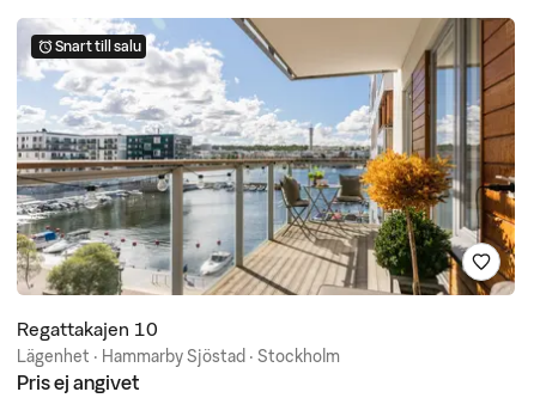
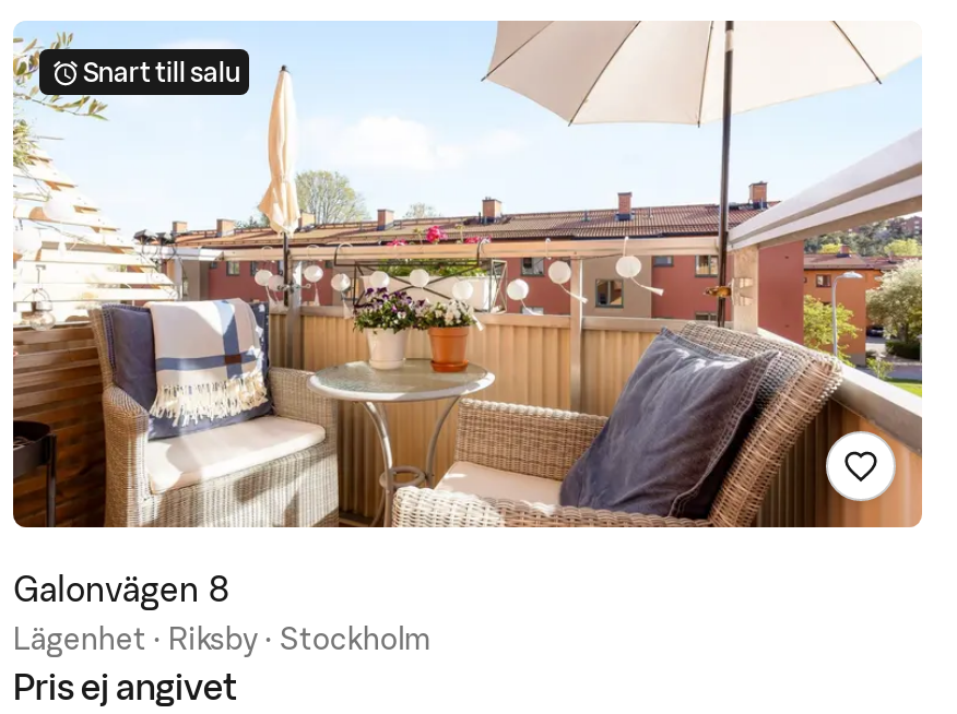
- [image]
- Regattakajen 10
- Lägenhet · Hammarby Sjöstad · Stockholm
+ [image]
+ Galonvägen 8
+ Lägenhet · Riksby · Stockholm
